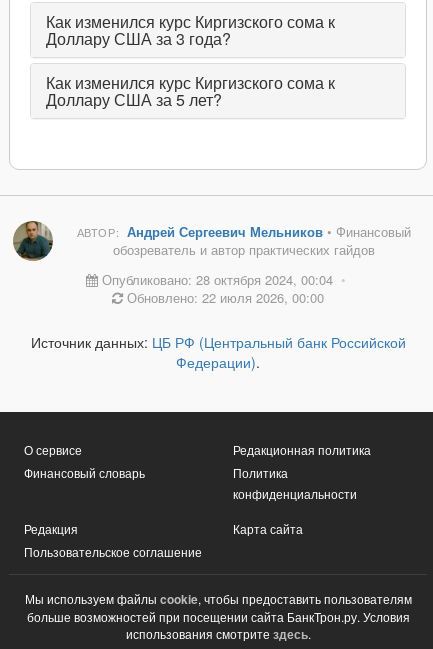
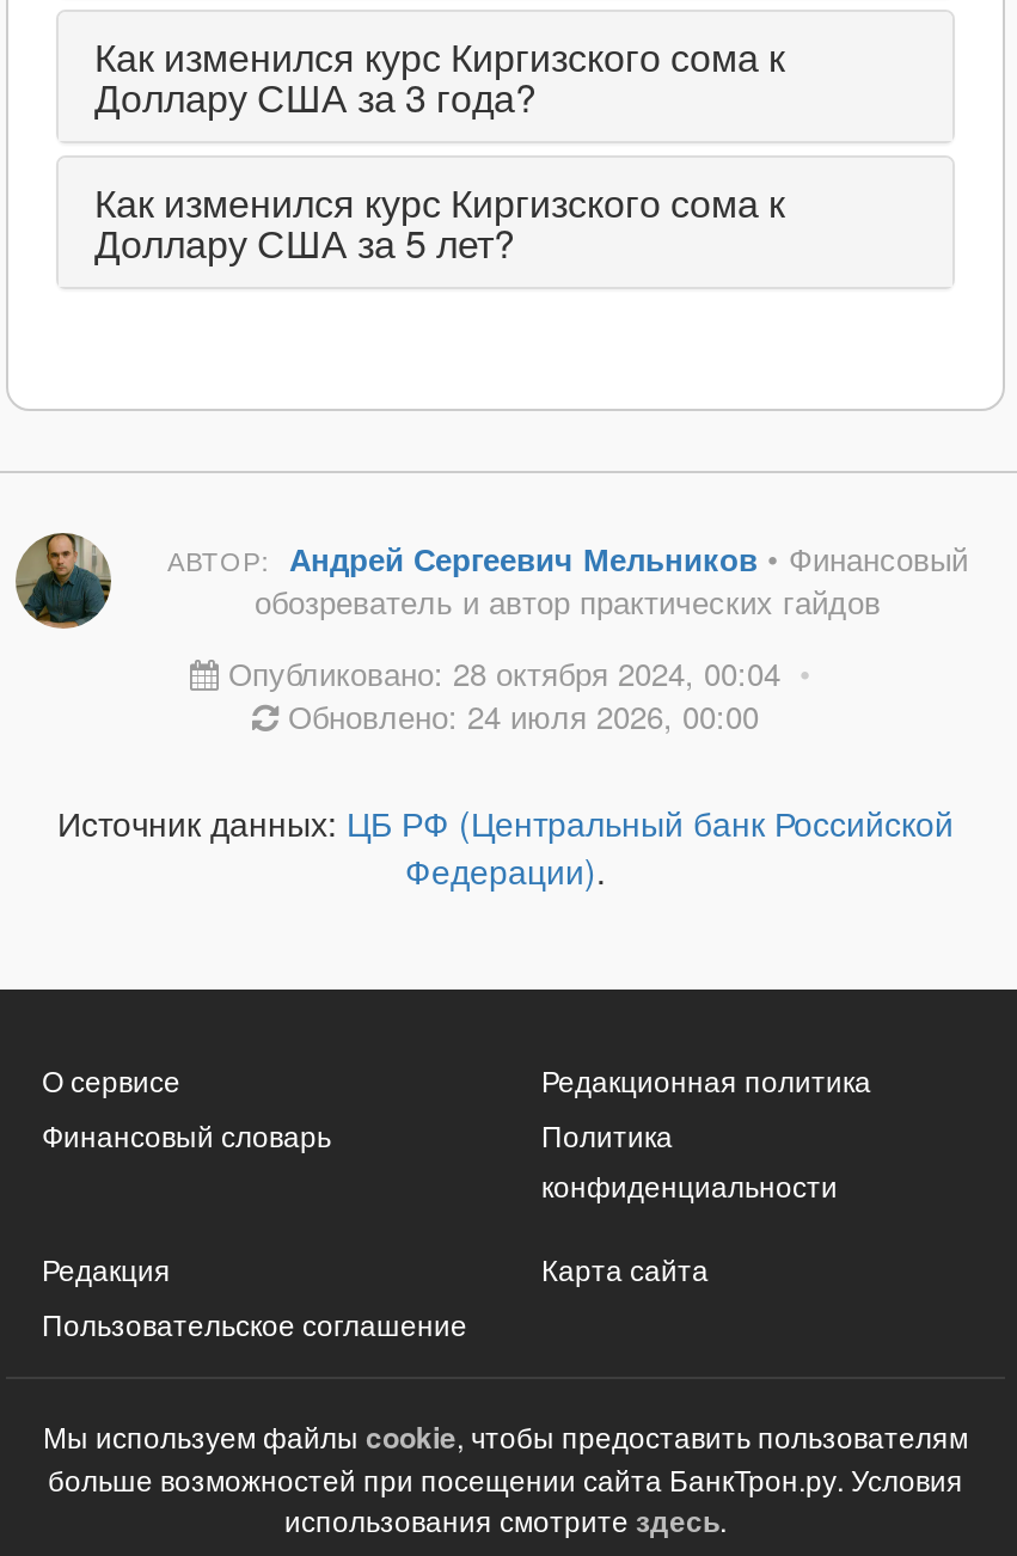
- Обновлено: 22 июля 2026, 00:00
+ Обновлено: 24 июля 2026, 00:00
